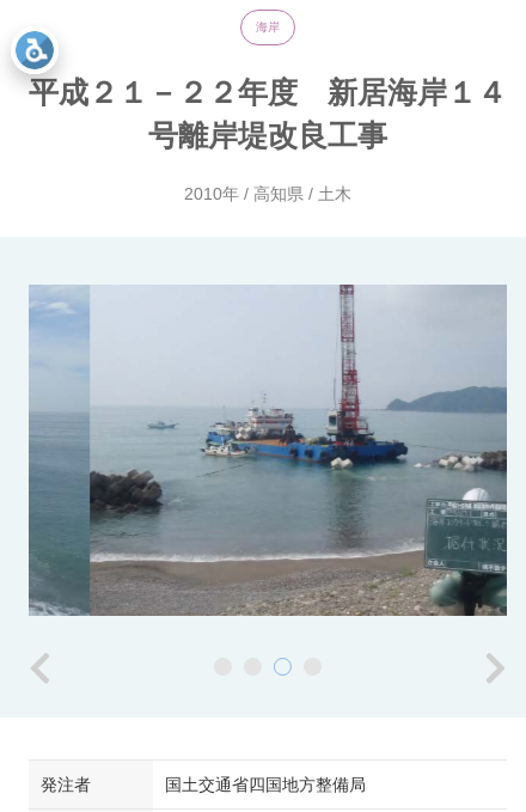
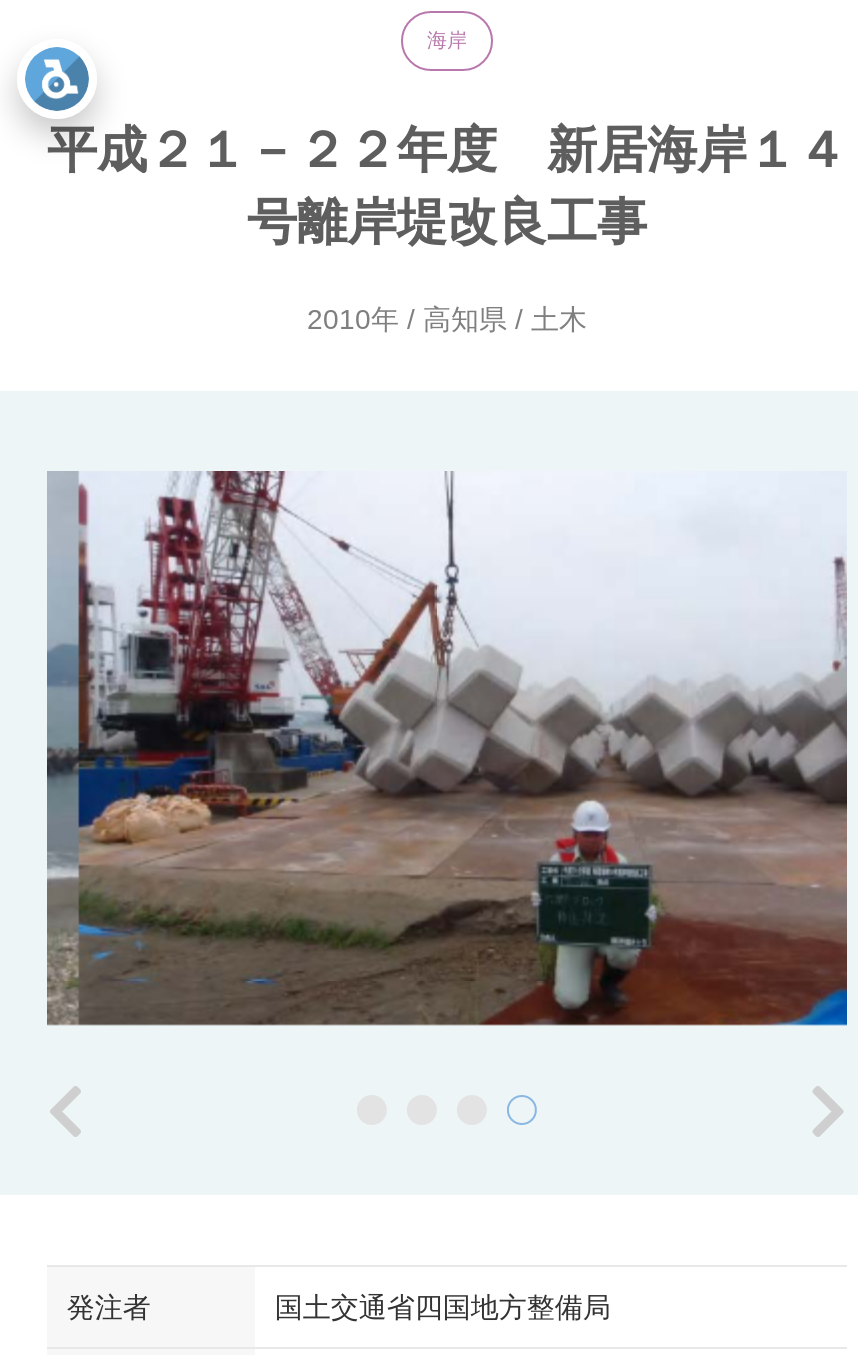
- [image]
+ [image]
